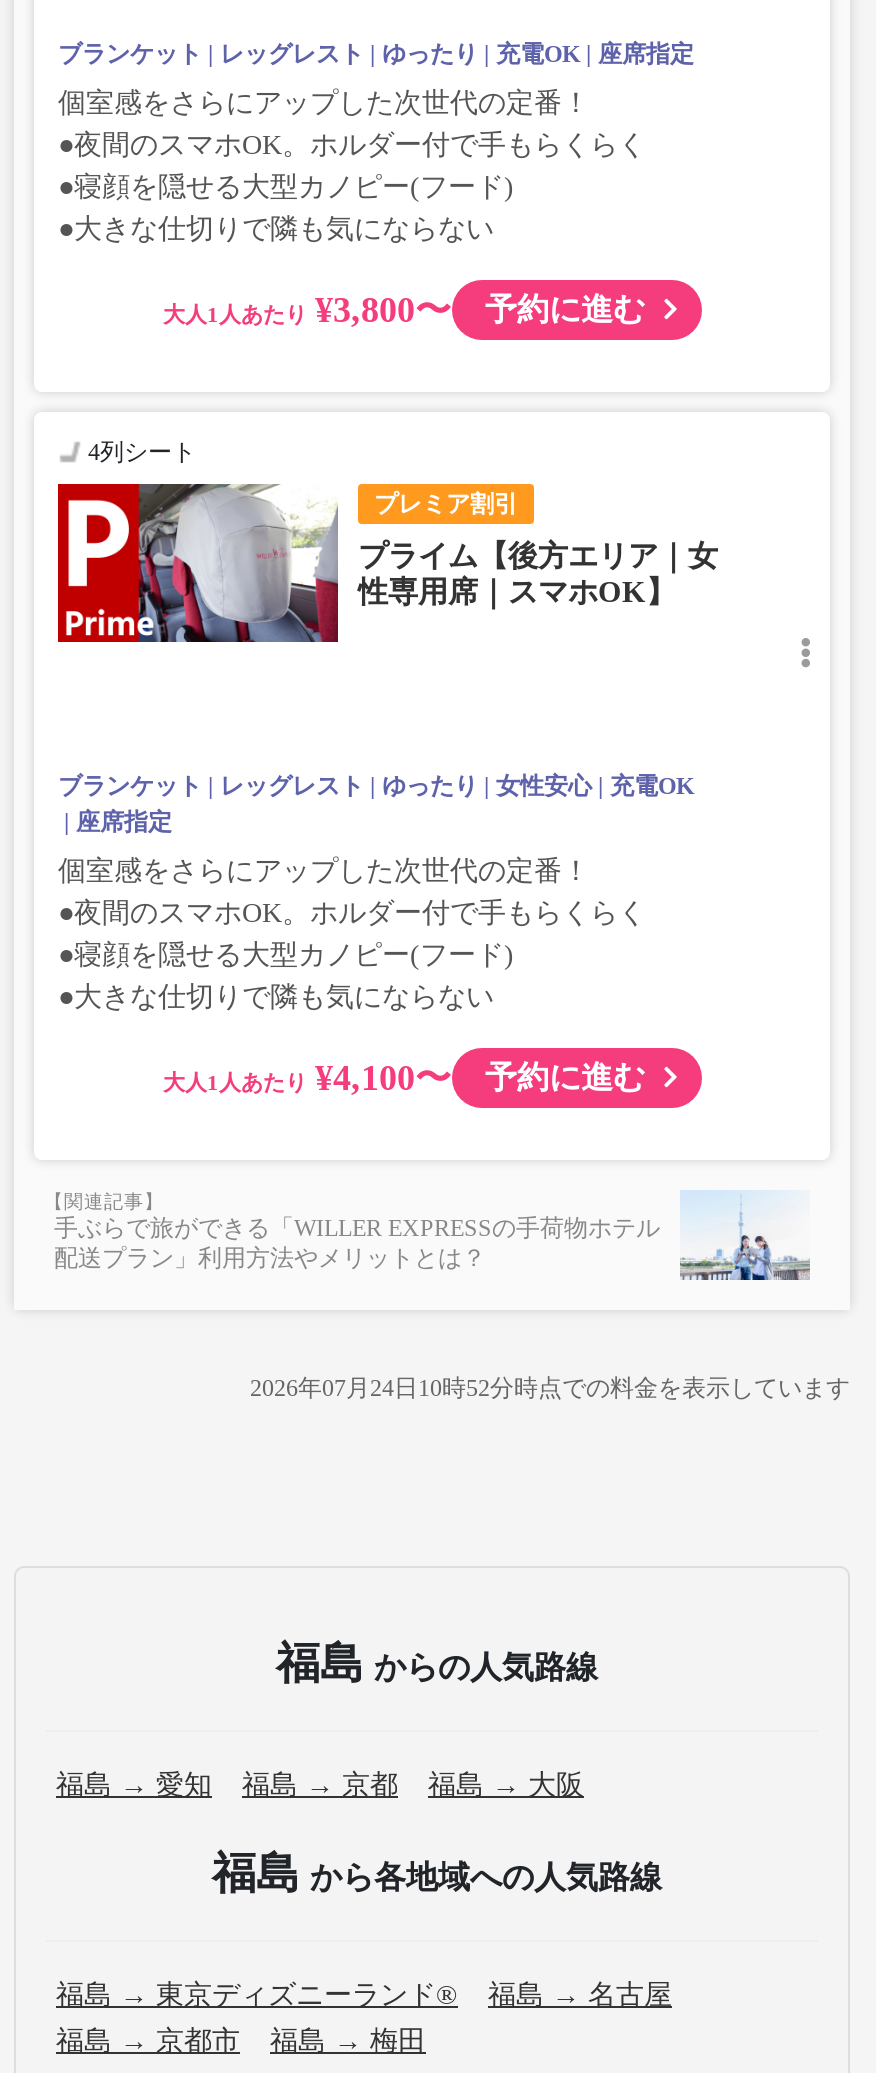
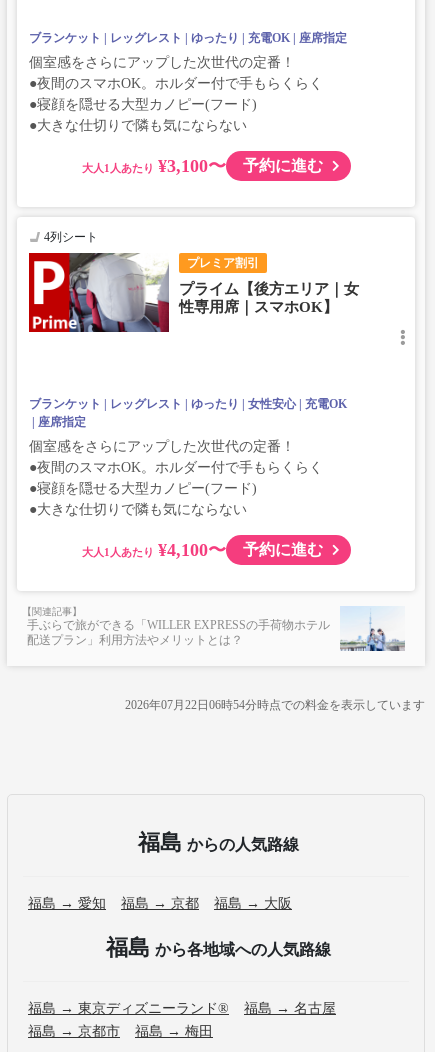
- ¥3,800〜 予約に進む
+ ¥3,100〜 予約に進む

- 2026年07月24日10時52分時点での料金を表示しています
+ 2026年07月22日06時54分時点での料金を表示しています
